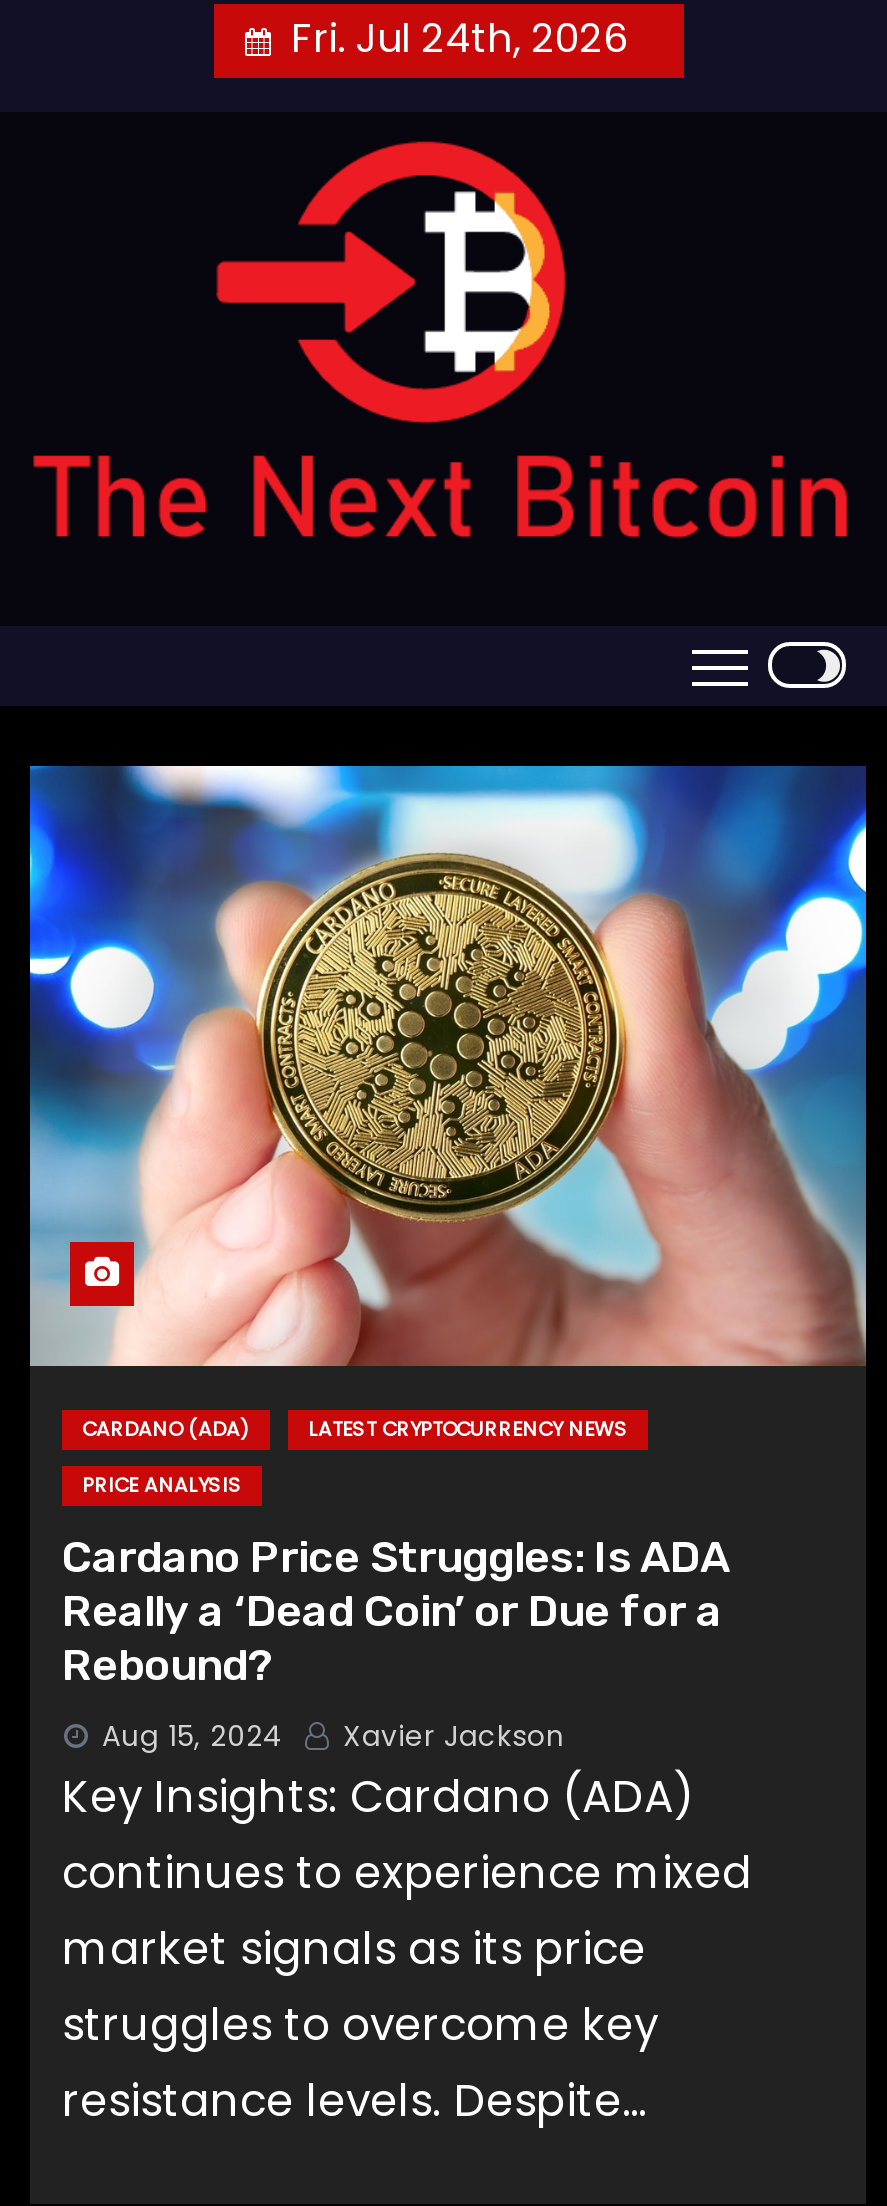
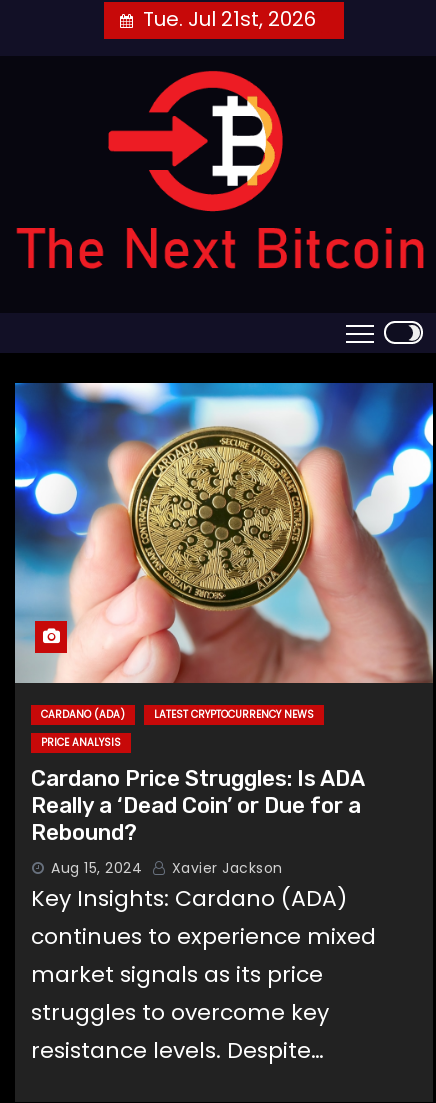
- Fri. Jul 24th, 2026
+ Tue. Jul 21st, 2026
